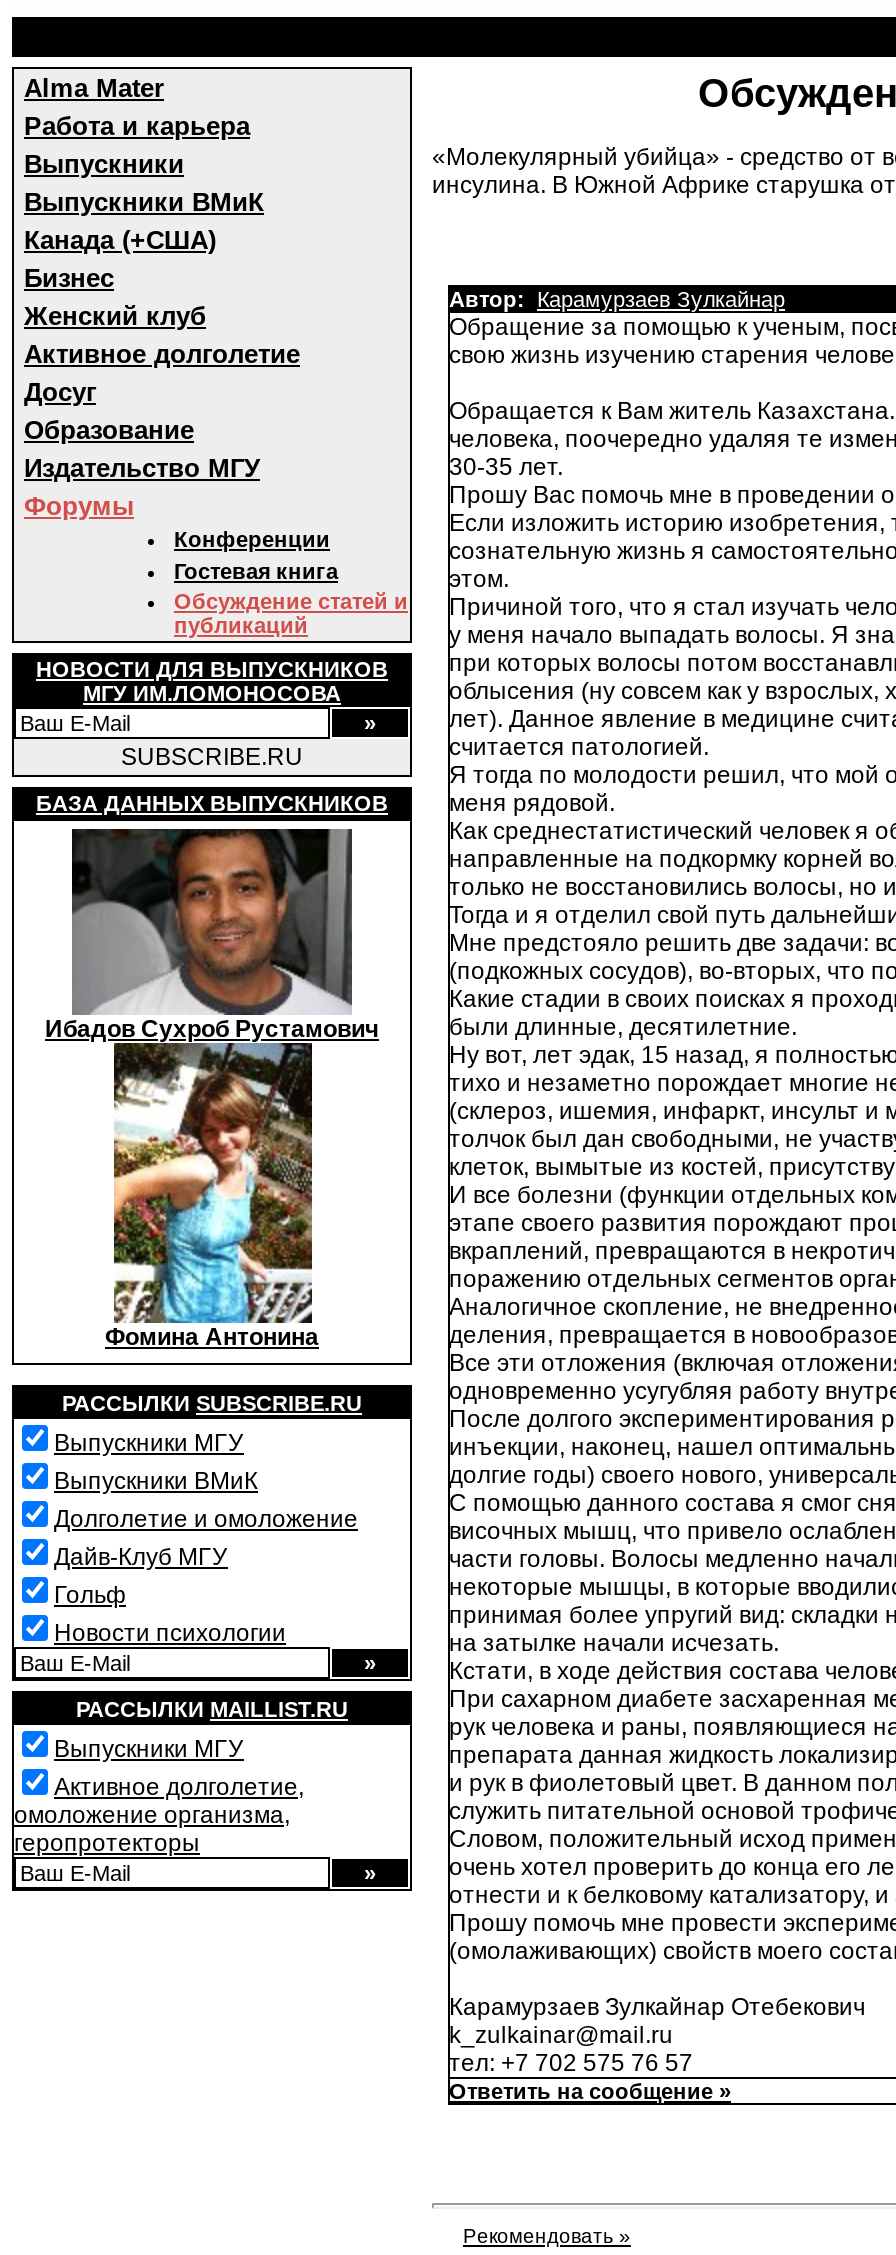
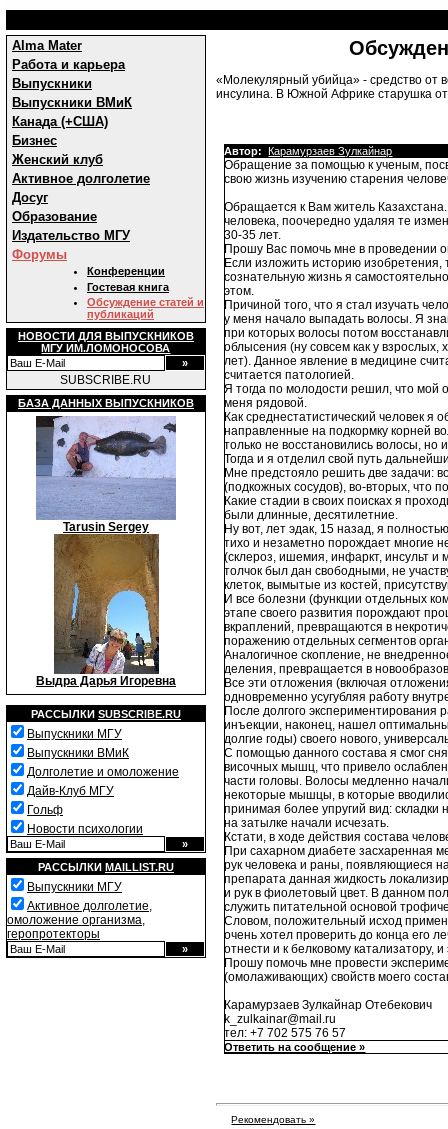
- [image]
- Ибадов Сухроб Рустамович
+ [image]
+ Tarusin Sergey

- [image]
- Фомина Антонина
+ [image]
+ Выдра Дарья Игоревна
